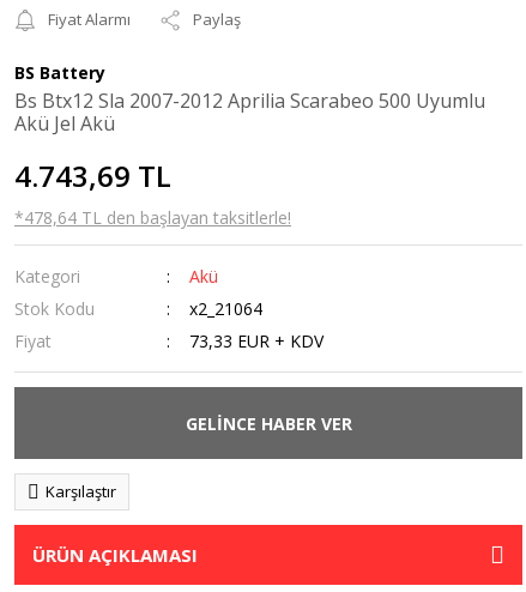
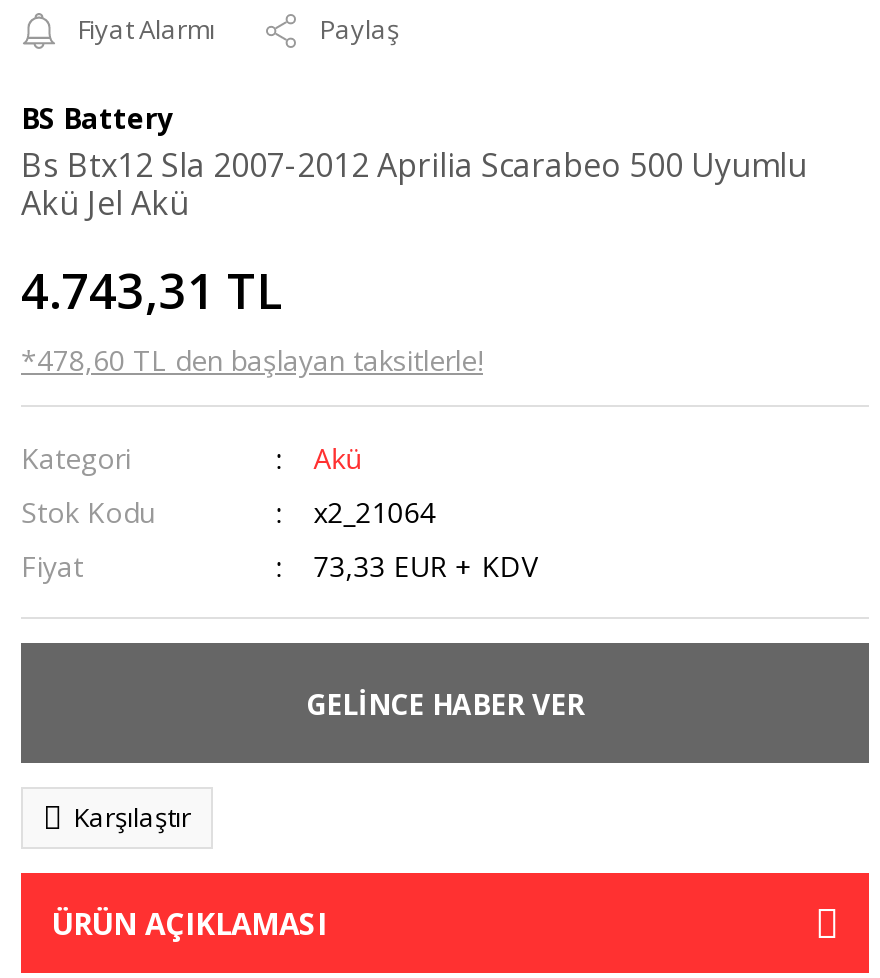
- 4.743,69 TL
+ 4.743,31 TL

- *478,64 TL den başlayan taksitlerle!
+ *478,60 TL den başlayan taksitlerle!
